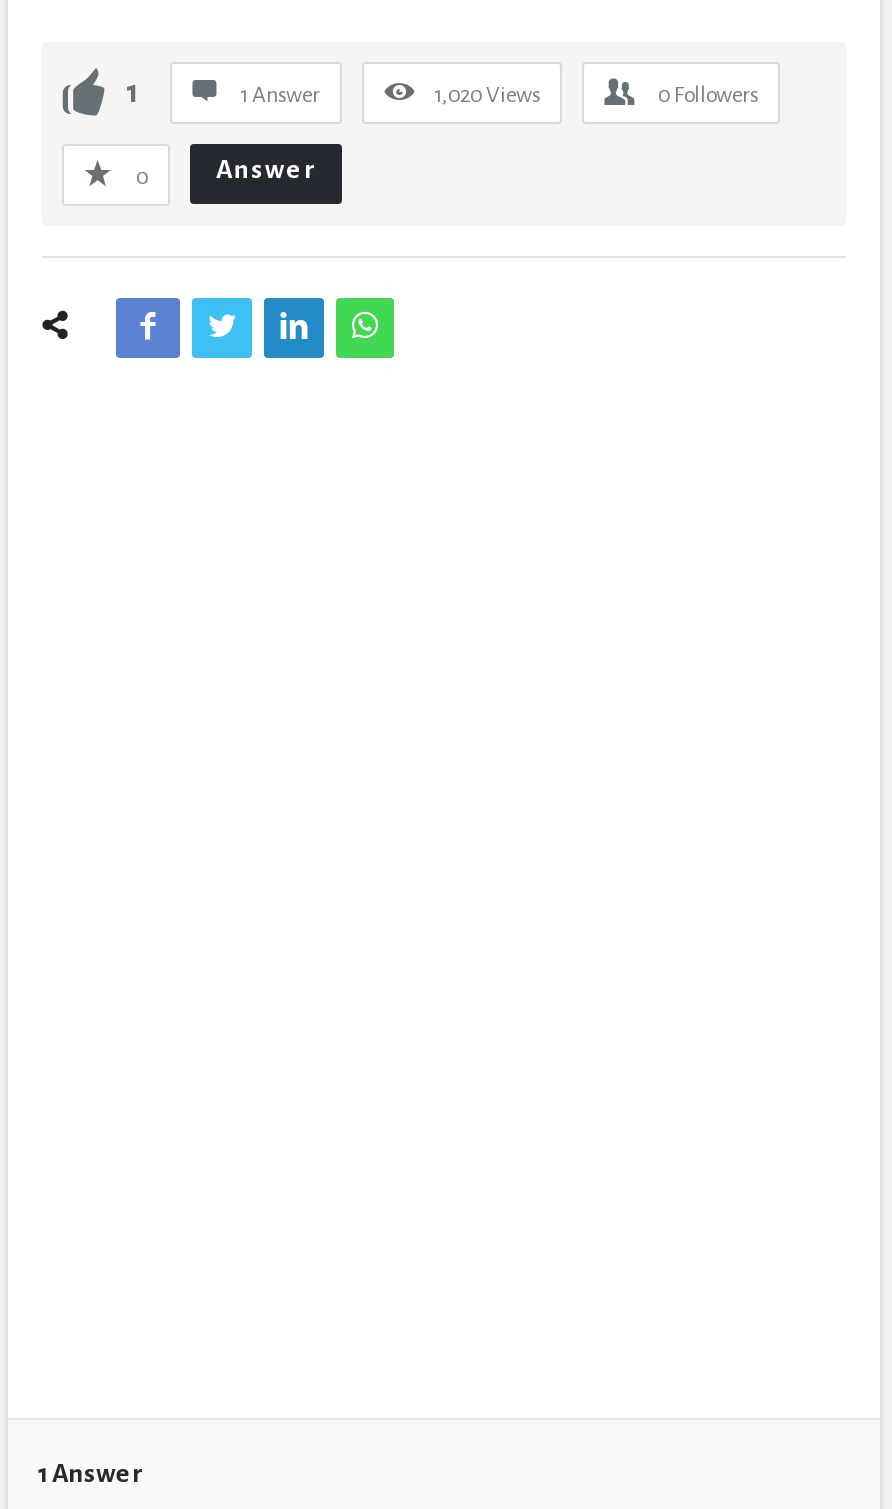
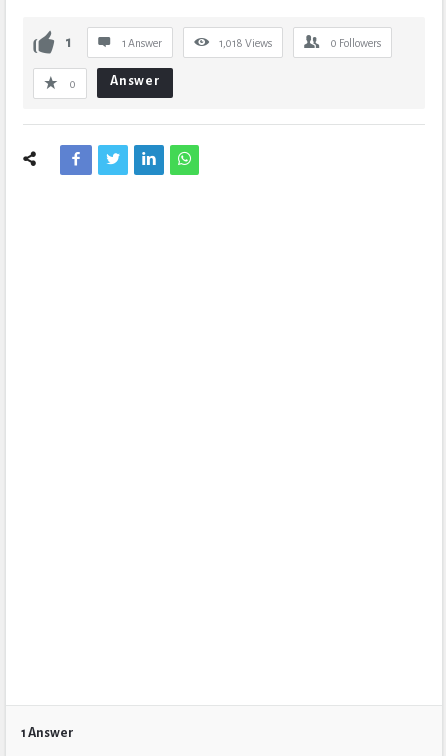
- 1,020Views
+ 1,018Views
